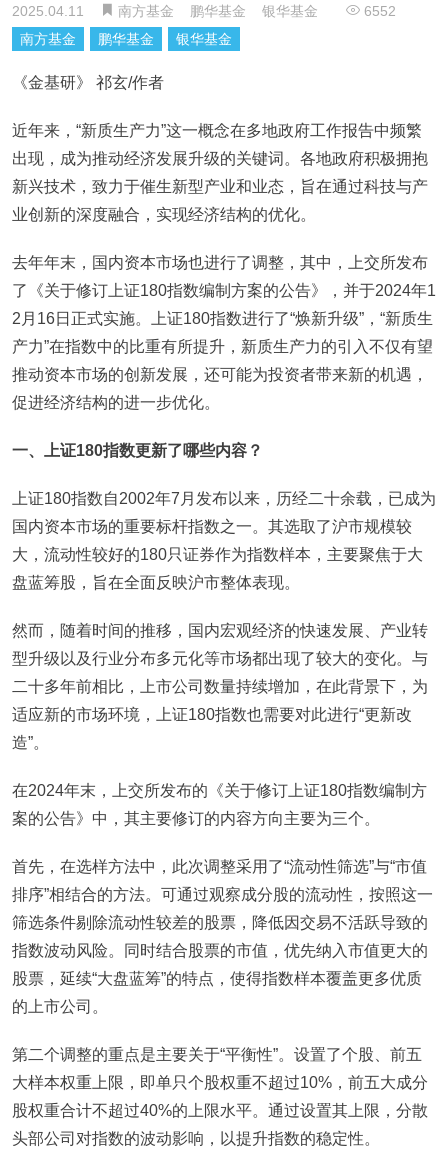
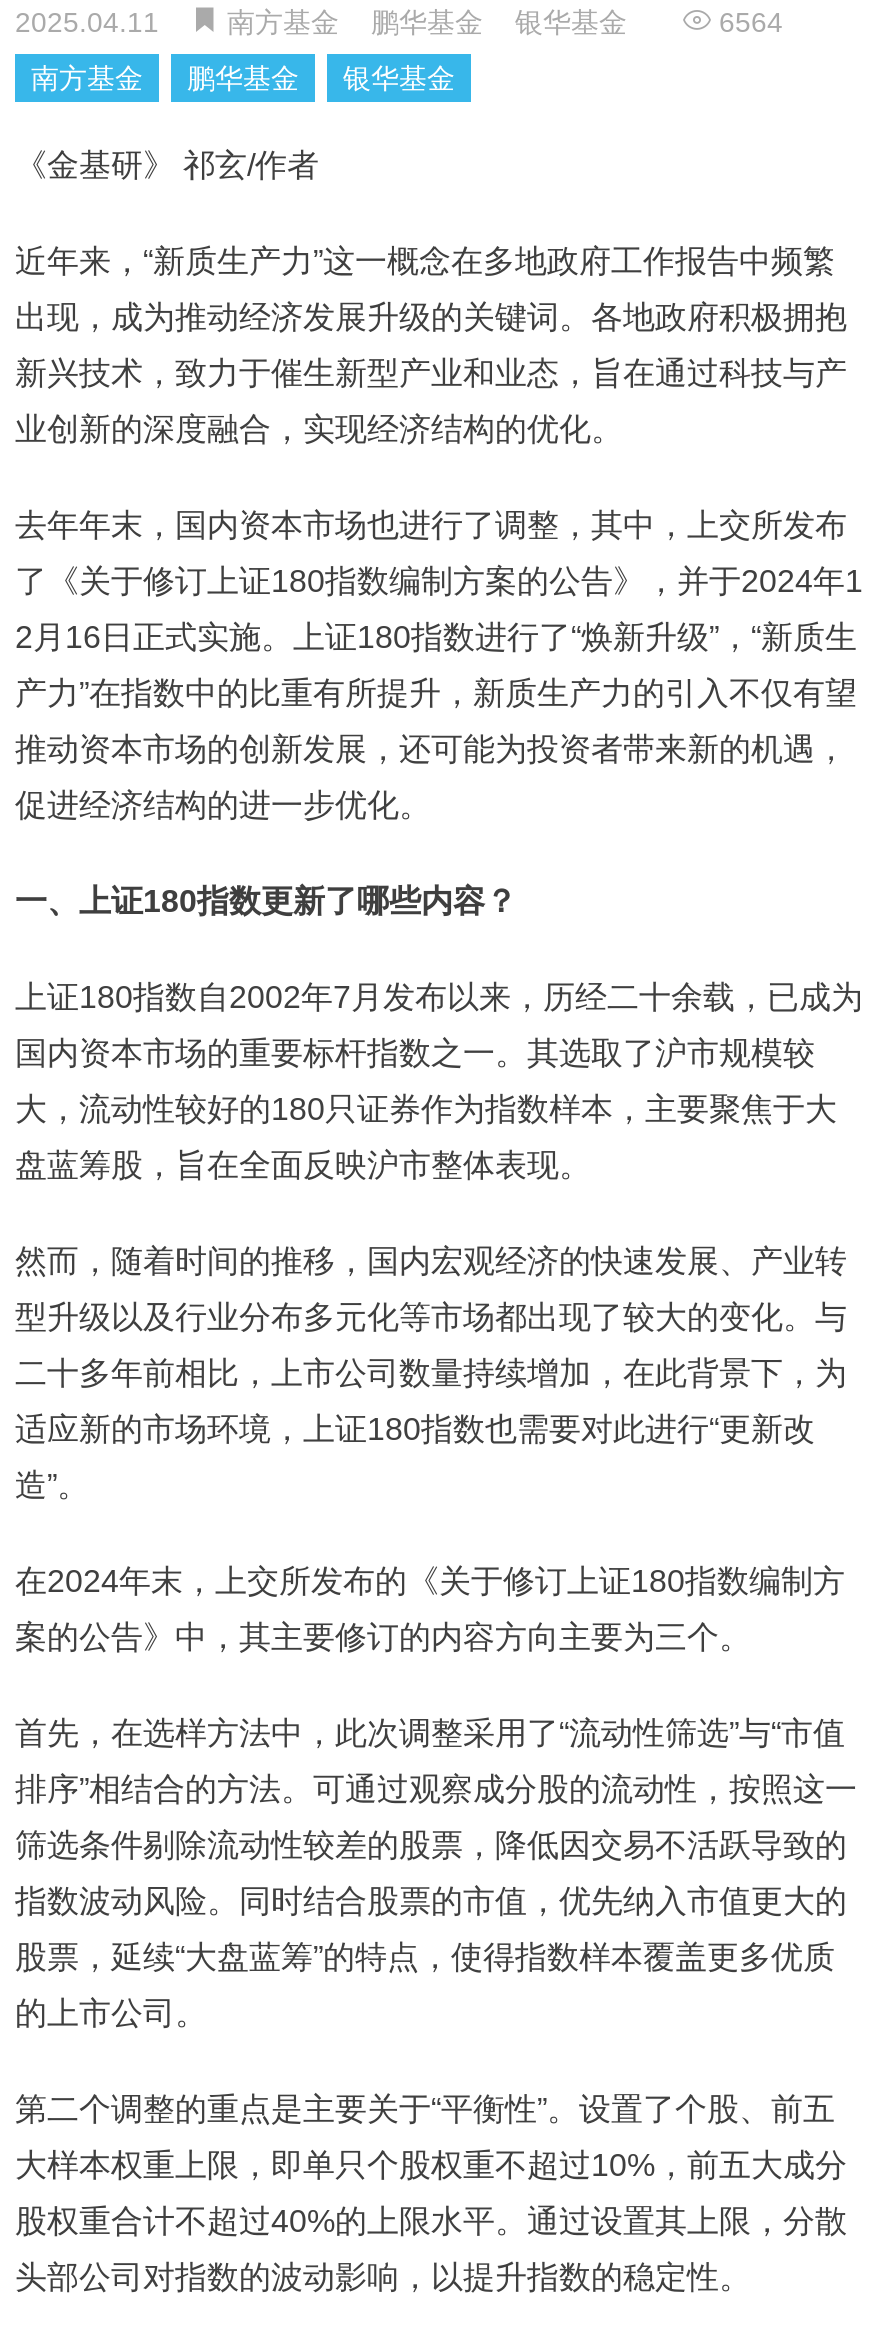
- 6552
+ 6564
